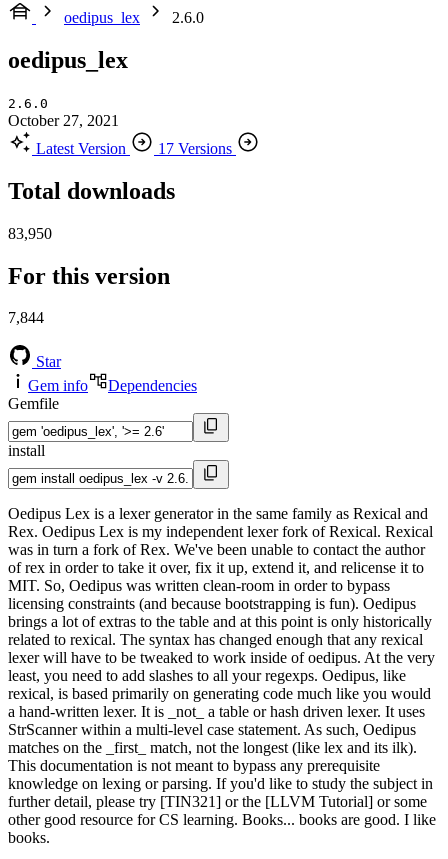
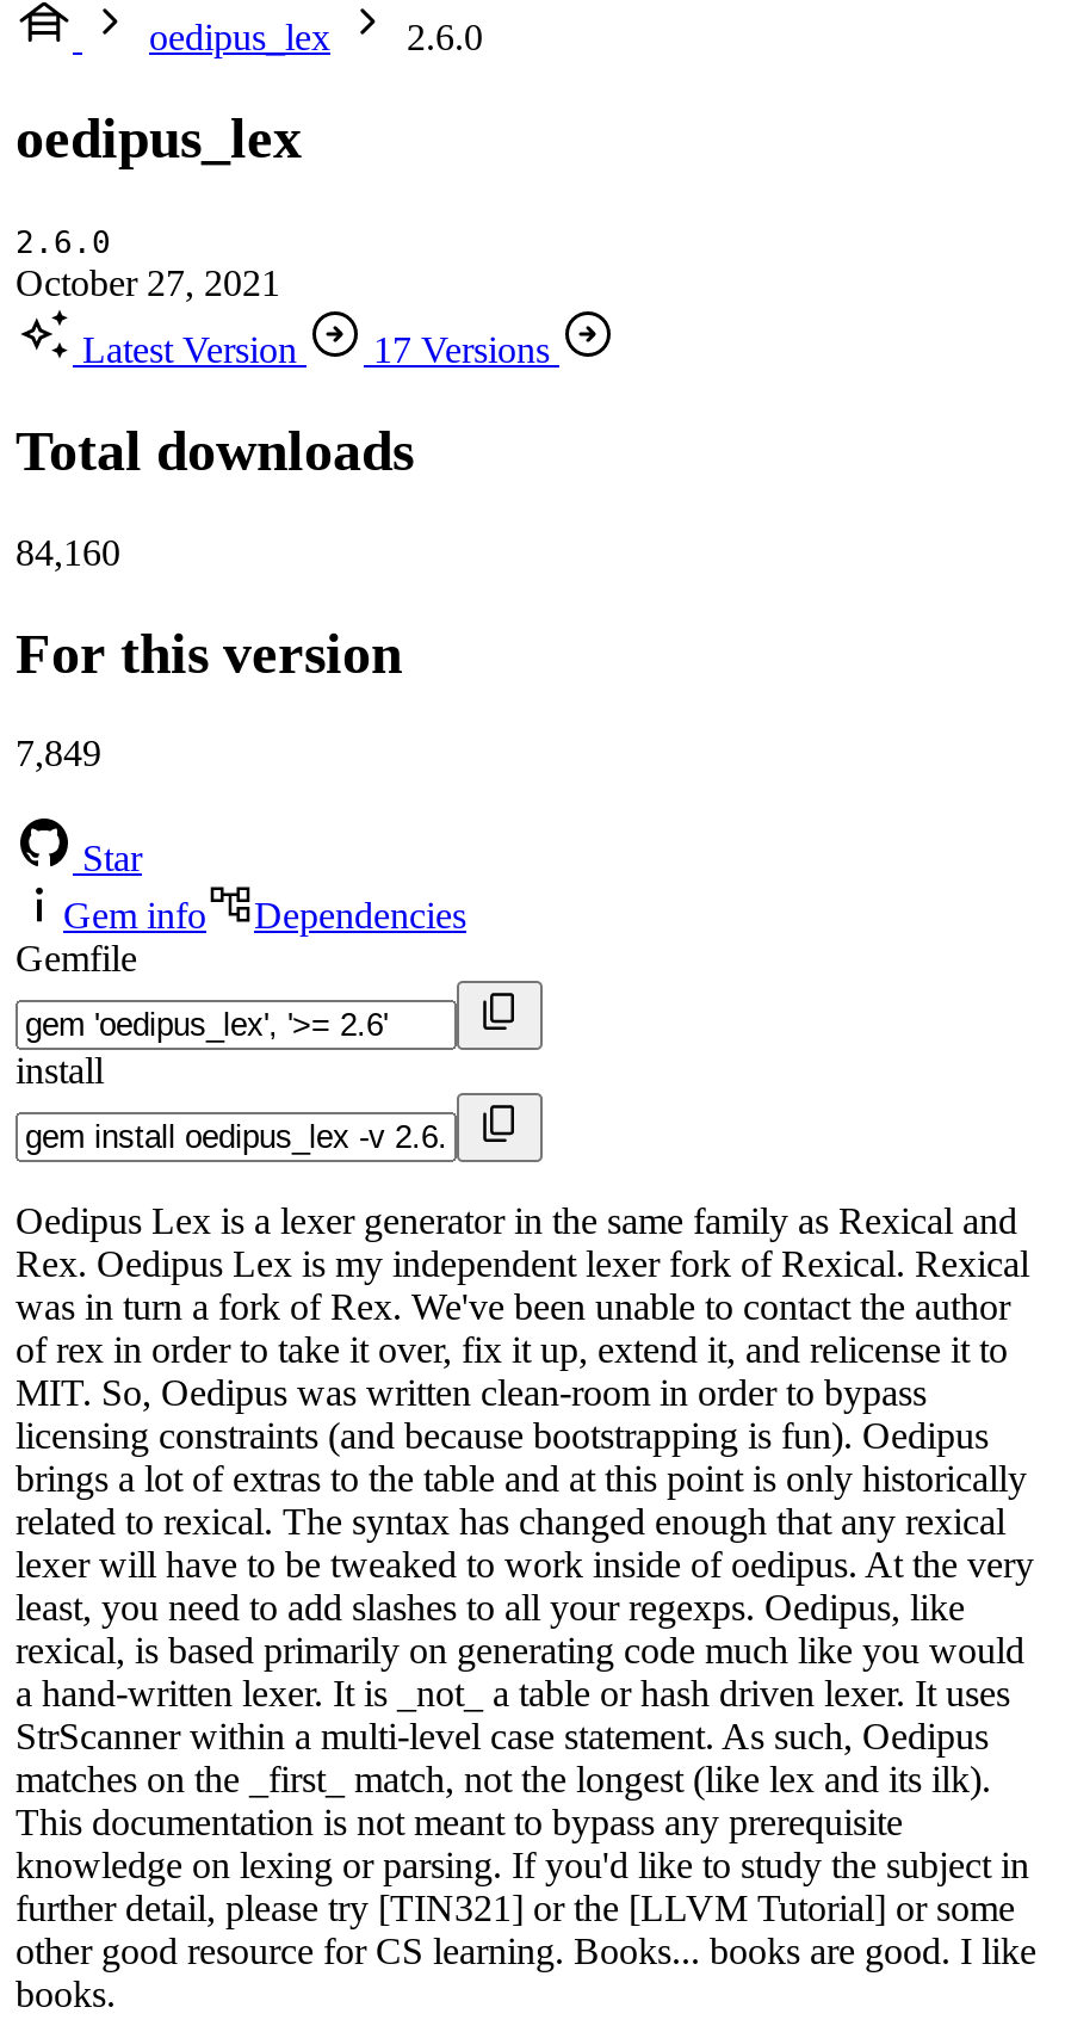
- 83,950
+ 84,160

- 7,844
+ 7,849
